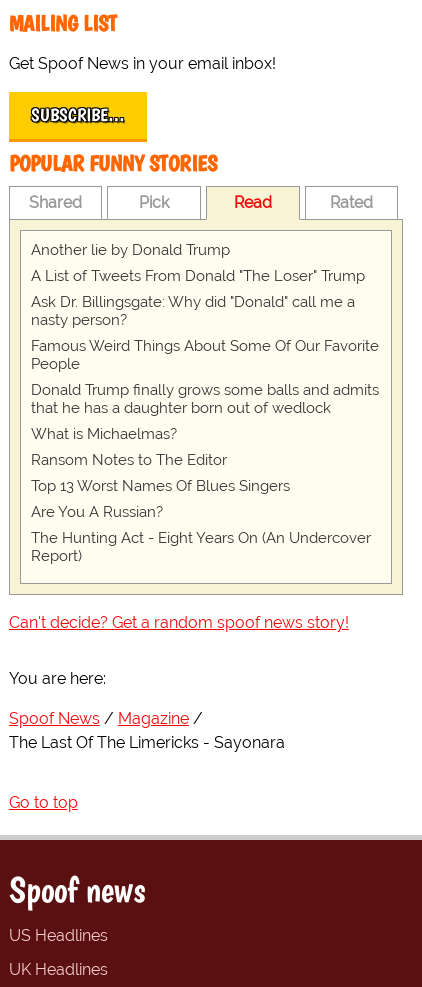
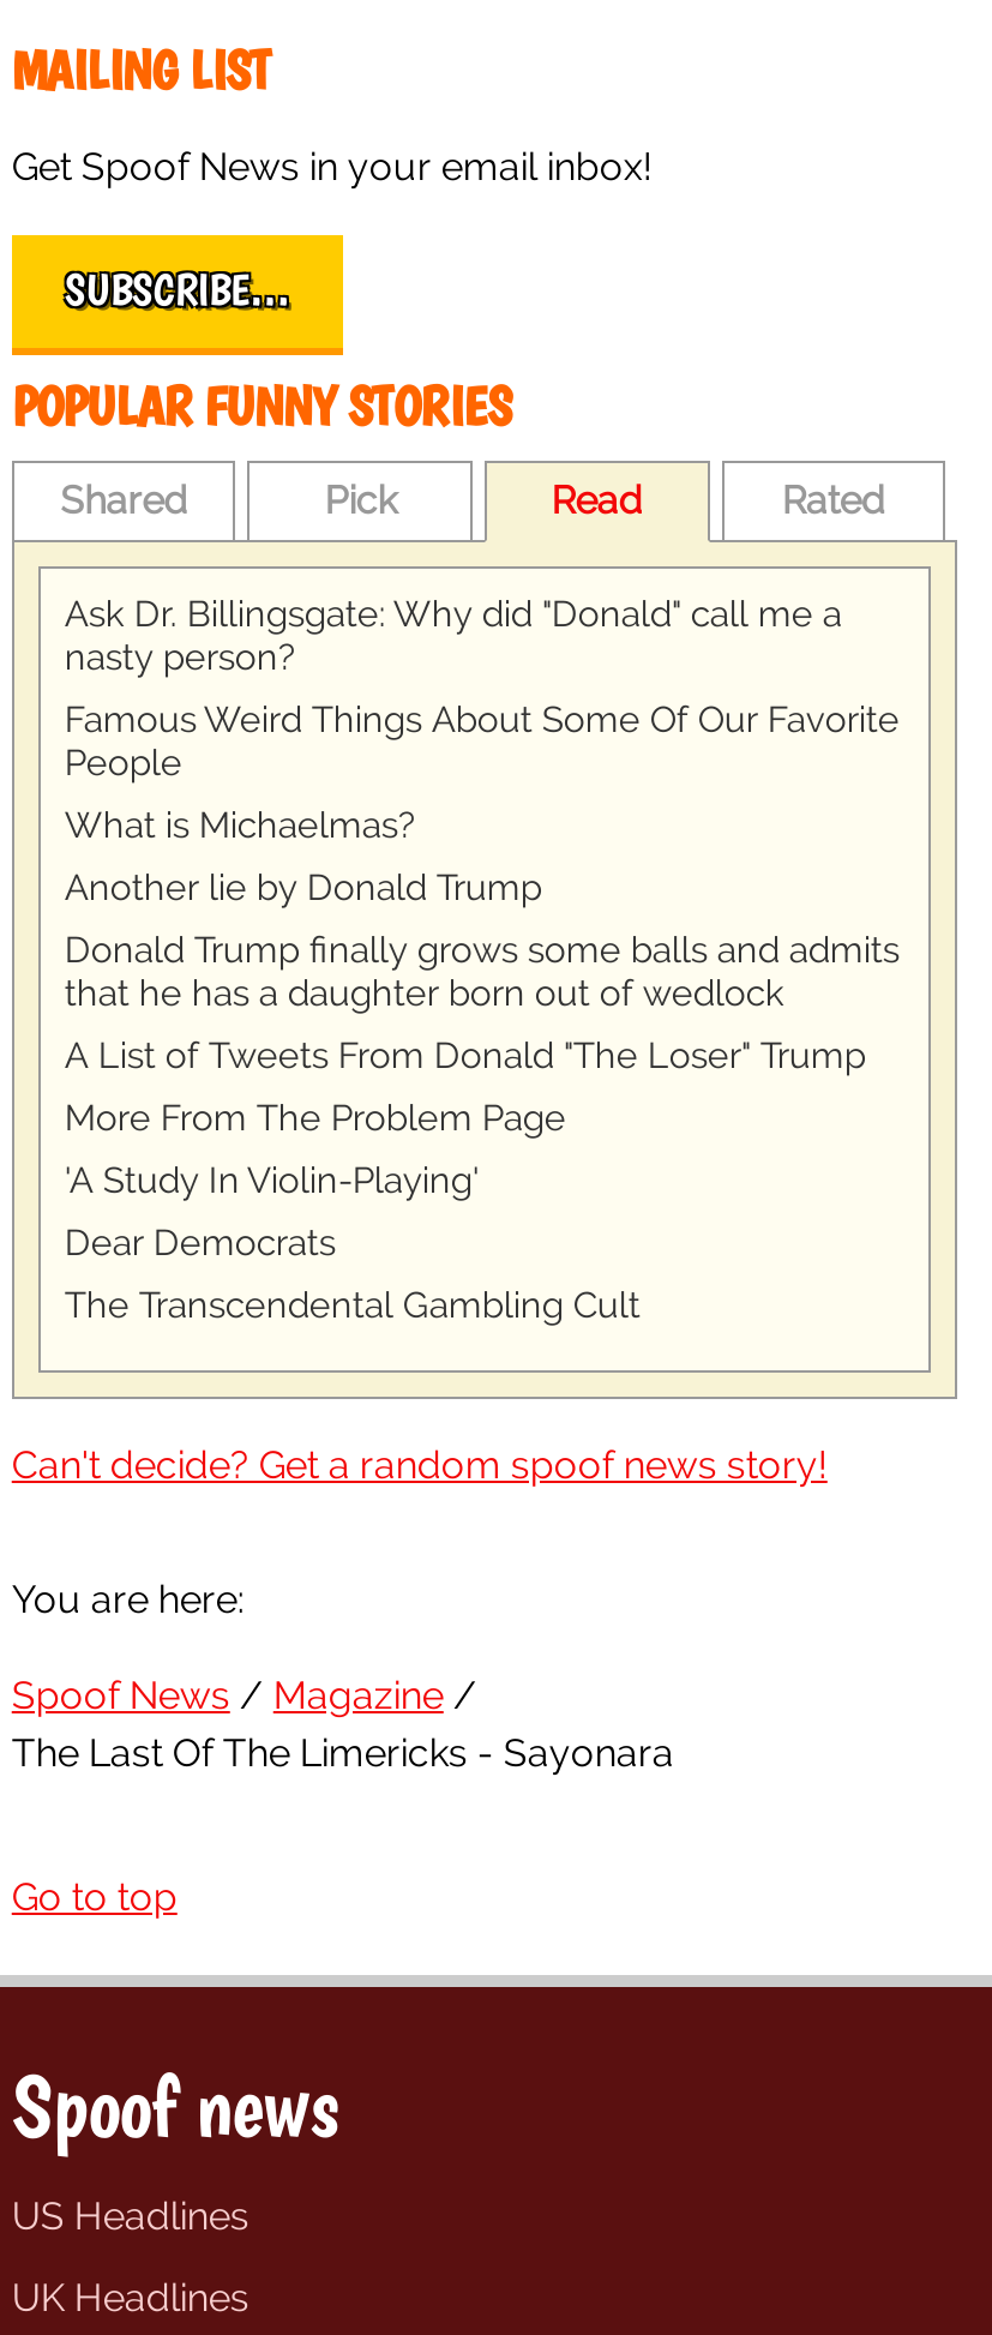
moved down: Another lie by Donald Trump

moved down: A List of Tweets From Donald "The Loser" Trump

moved up: Ask Dr. Billingsgate: Why did "Donald" call me a | nasty person? | Famous Weird Things About Some Of Our Favorite | People

moved up: What is Michaelmas?

- Ransom Notes to The Editor
- Top 13 Worst Names Of Blues Singers
- Are You A Russian?
- The Hunting Act - Eight Years On (An Undercover
- Report)
+ More From The Problem Page
+ 'A Study In Violin-Playing'
+ Dear Democrats
+ The Transcendental Gambling Cult
